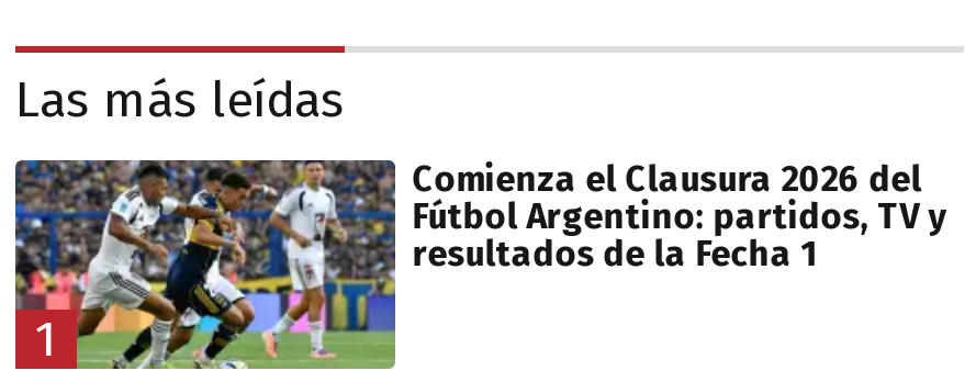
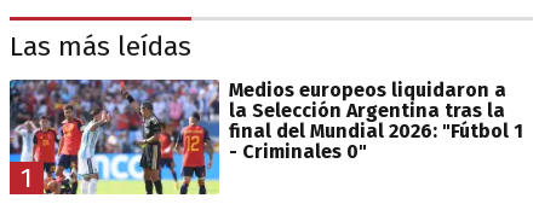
- [image]
- Comienza el Clausura 2026 del
- Fútbol Argentino: partidos, TV y
- resultados de la Fecha 1
+ [image]
+ Medios europeos liquidaron a
+ la Selección Argentina tras la
+ final del Mundial 2026: "Fútbol 1
+ - Criminales 0"
